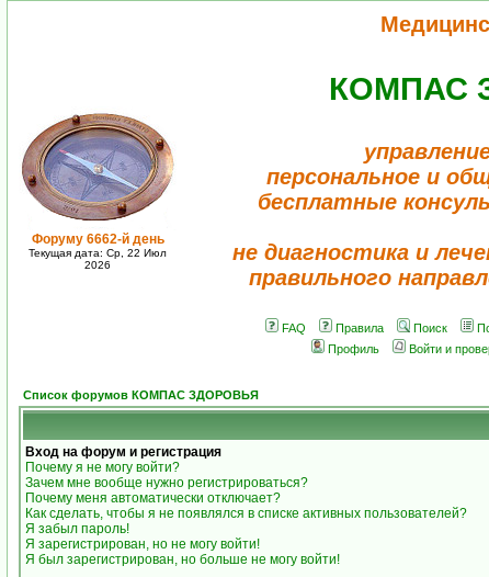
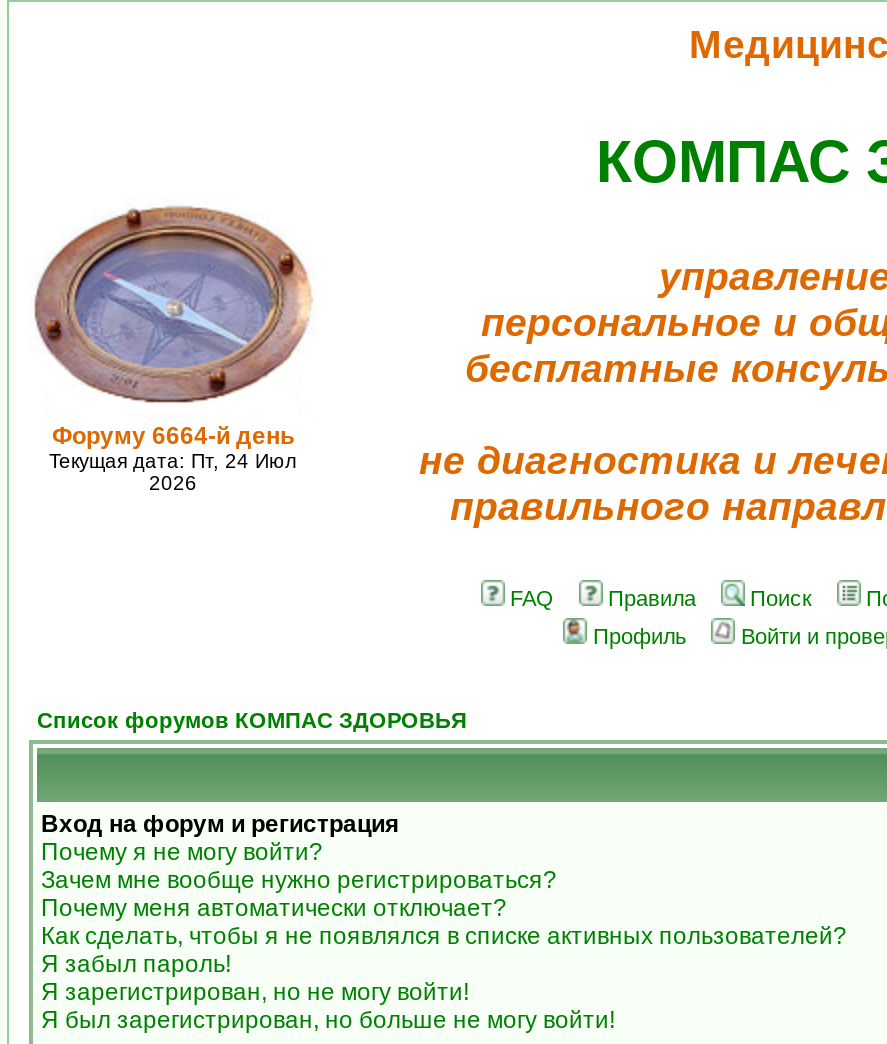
- Форуму 6662-й день
+ Форуму 6664-й день

- Текущая дата: Ср, 22 Июл
+ Текущая дата: Пт, 24 Июл
